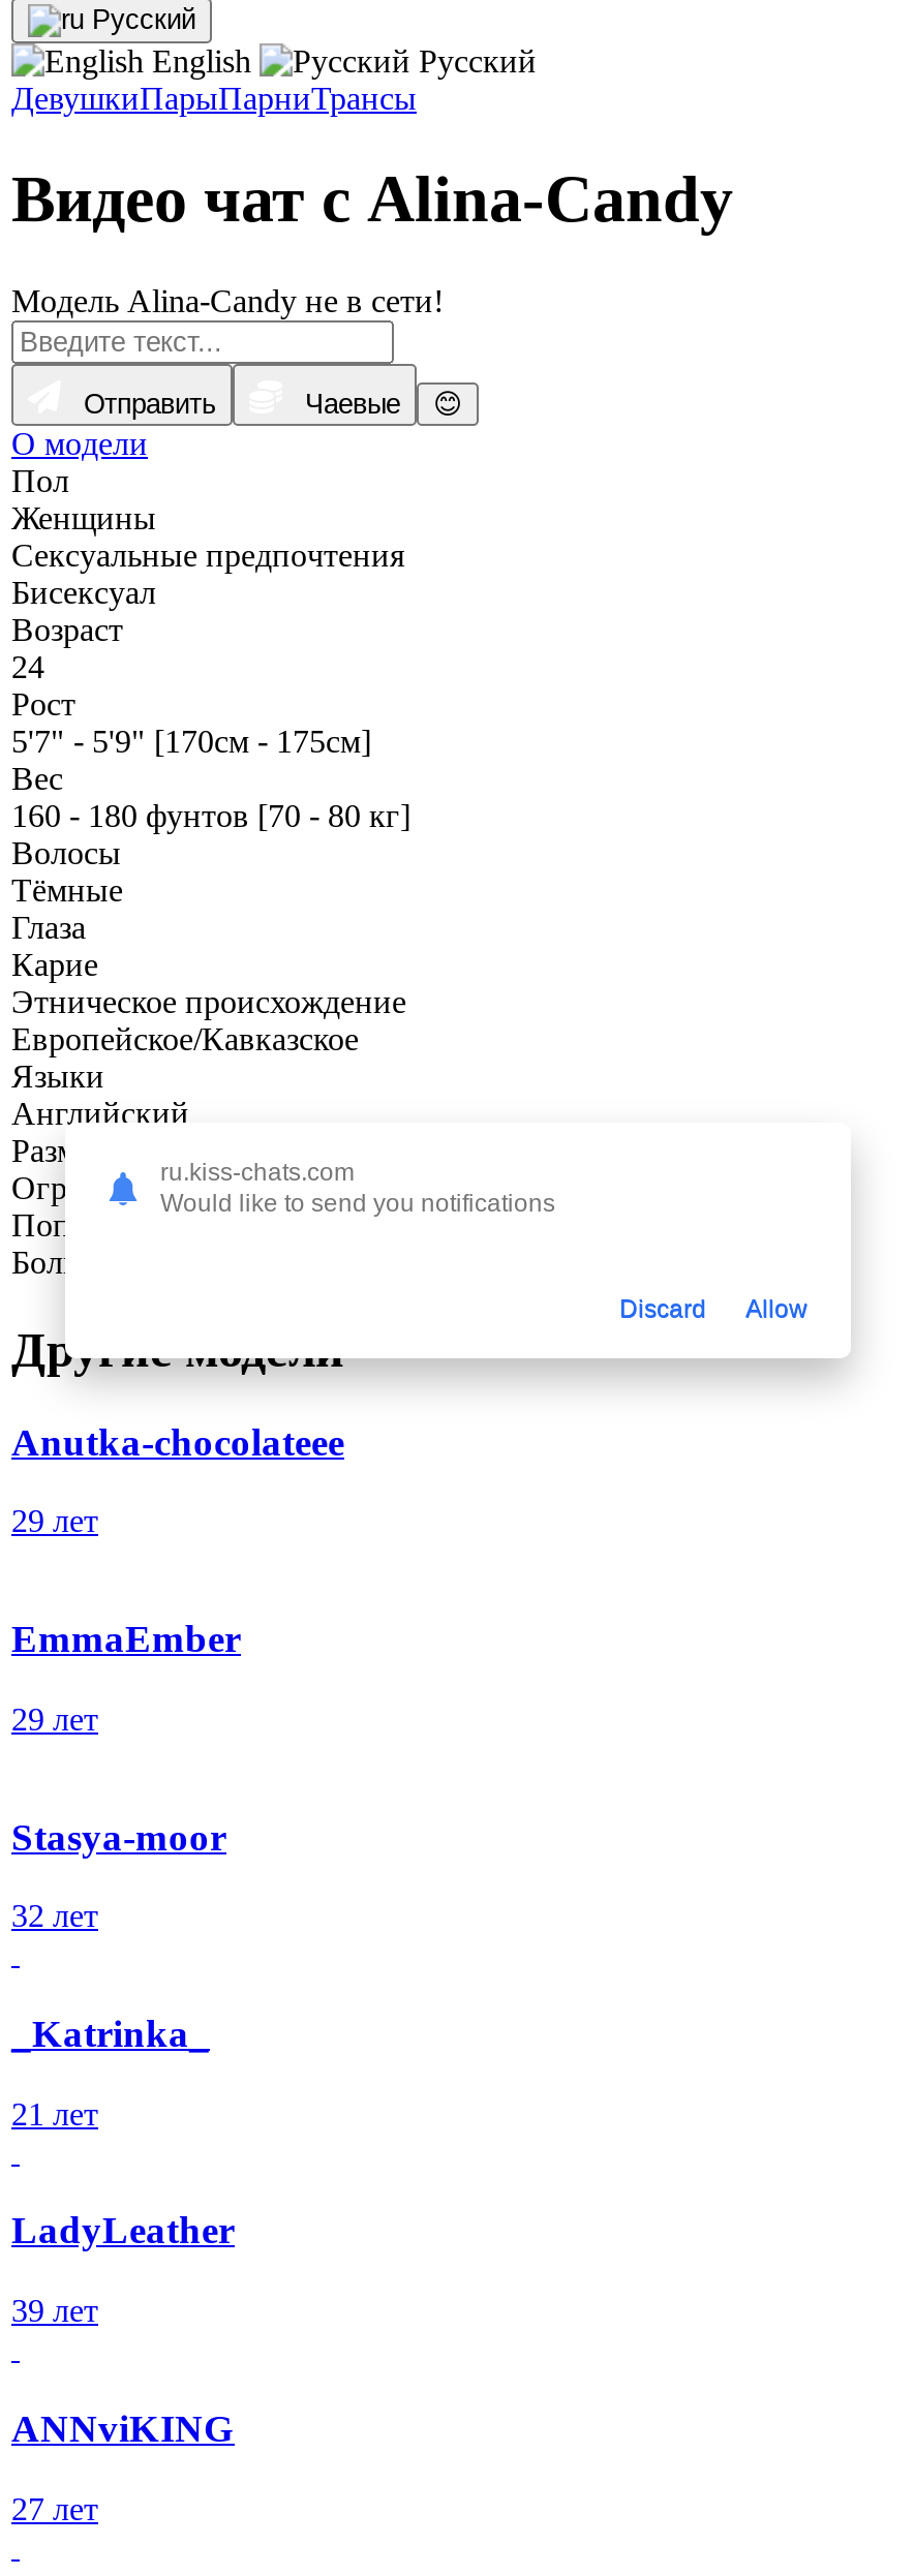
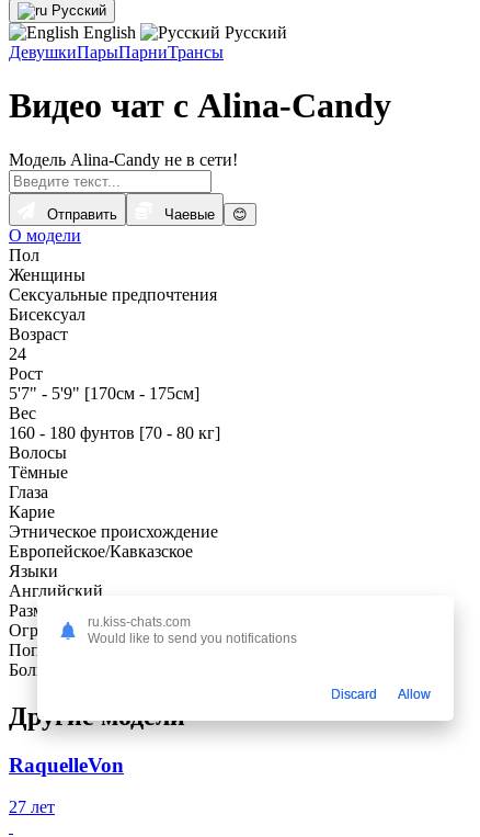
- Anutka-chocolateee
- 29 лет
- EmmaEmber
- 29 лет
- Stasya-moor
- 32 лет
- _Katrinka_
- 21 лет
- LadyLeather
- 39 лет
- ANNviKING
+ RaquelleVon
